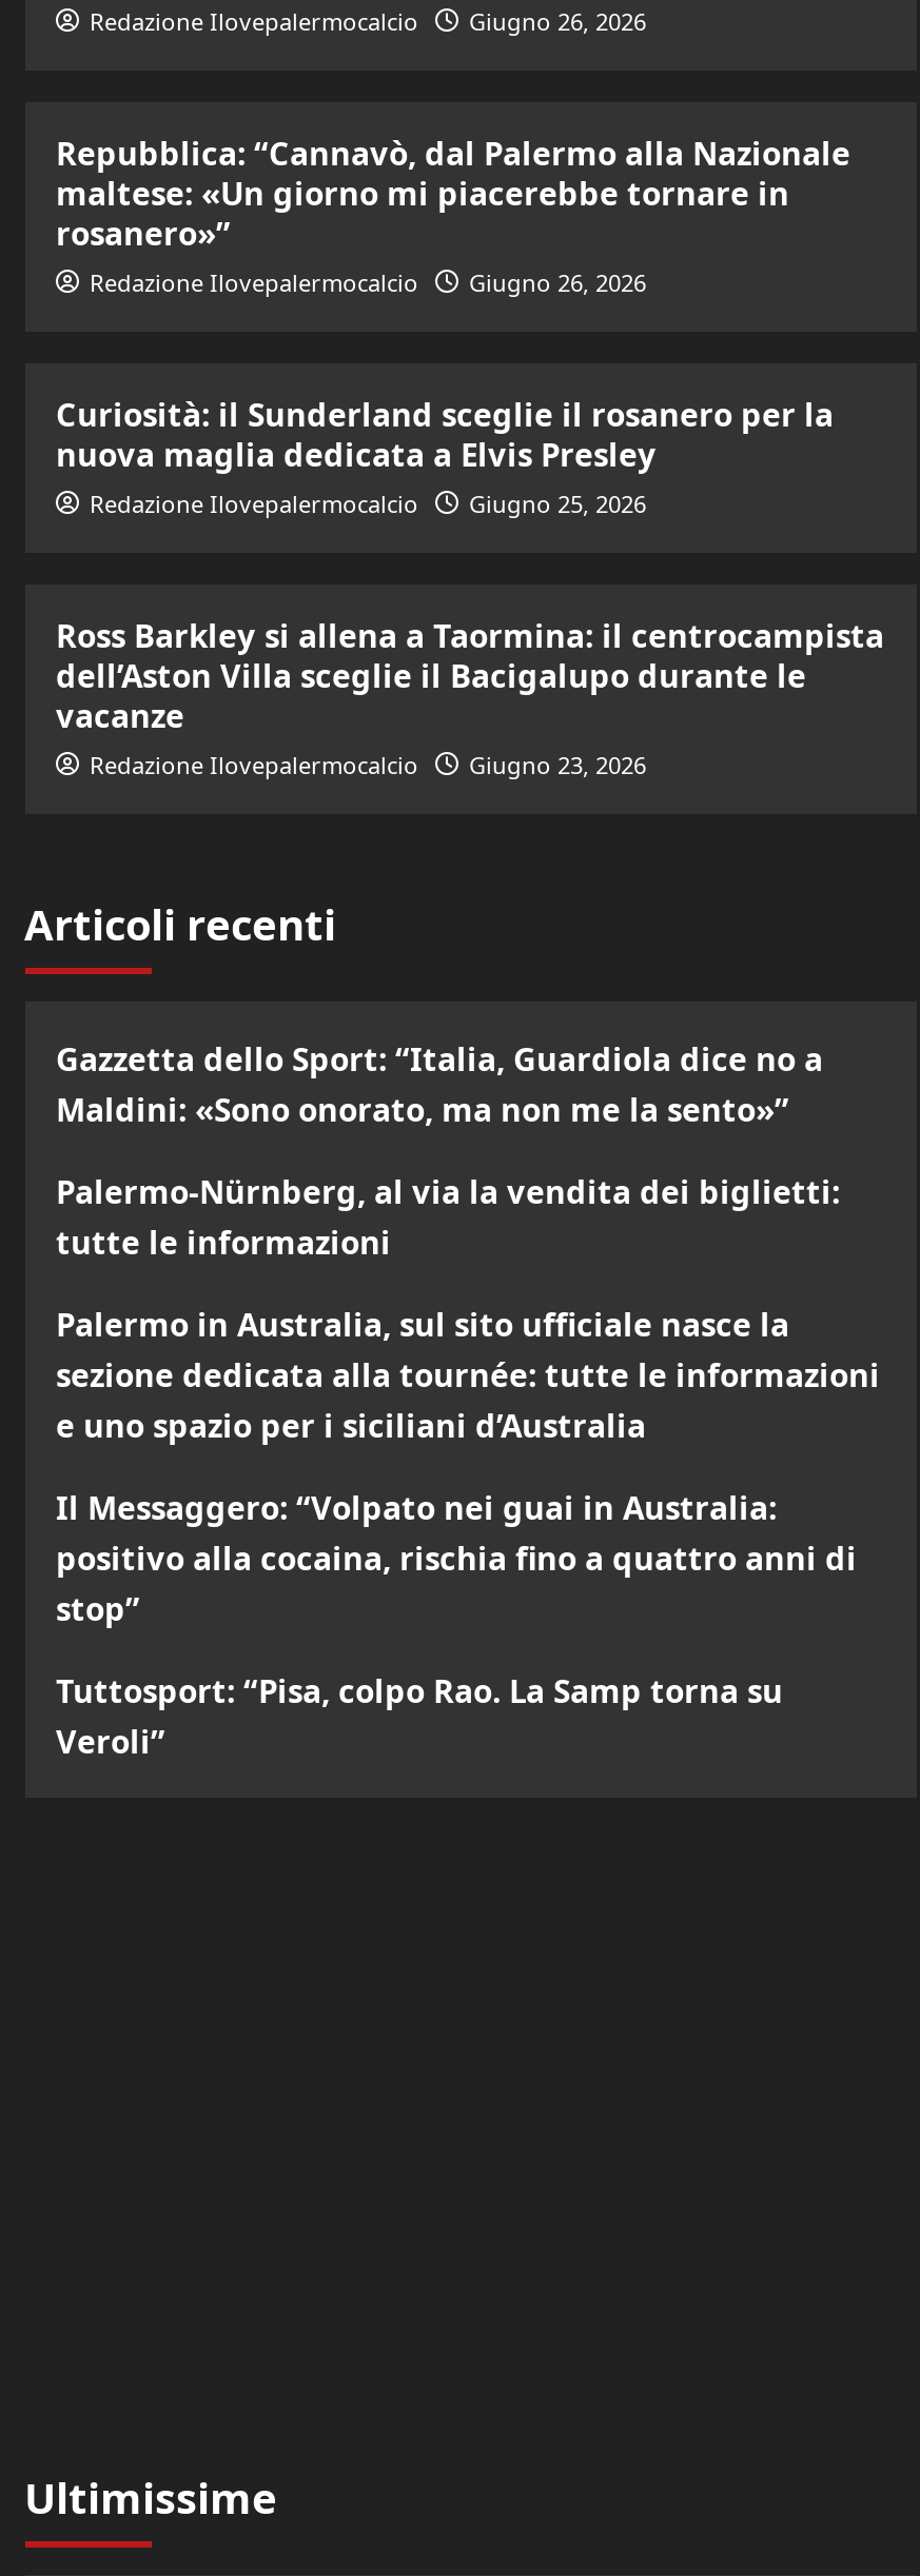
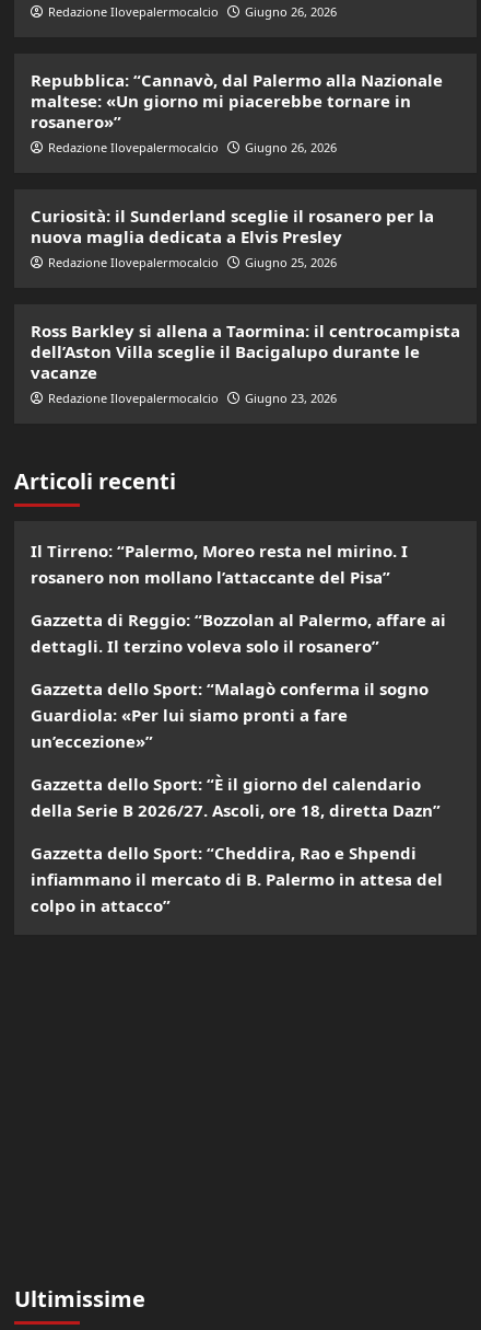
- Gazzetta dello Sport: “Italia, Guardiola dice no a
- Maldini: «Sono onorato, ma non me la sento»”
+ Il Tirreno: “Palermo, Moreo resta nel mirino. I
+ rosanero non mollano l’attaccante del Pisa”

- Palermo-Nürnberg, al via la vendita dei biglietti:
- tutte le informazioni
+ Gazzetta di Reggio: “Bozzolan al Palermo, affare ai
+ dettagli. Il terzino voleva solo il rosanero”

- Palermo in Australia, sul sito ufficiale nasce la
- sezione dedicata alla tournée: tutte le informazioni
- e uno spazio per i siciliani d’Australia
+ Gazzetta dello Sport: “Malagò conferma il sogno
+ Guardiola: «Per lui siamo pronti a fare
+ un’eccezione»”

- Il Messaggero: “Volpato nei guai in Australia:
- positivo alla cocaina, rischia fino a quattro anni di
- stop”
+ Gazzetta dello Sport: “È il giorno del calendario
+ della Serie B 2026/27. Ascoli, ore 18, diretta Dazn”

- Tuttosport: “Pisa, colpo Rao. La Samp torna su
- Veroli”
+ Gazzetta dello Sport: “Cheddira, Rao e Shpendi
+ infiammano il mercato di B. Palermo in attesa del
+ colpo in attacco”
